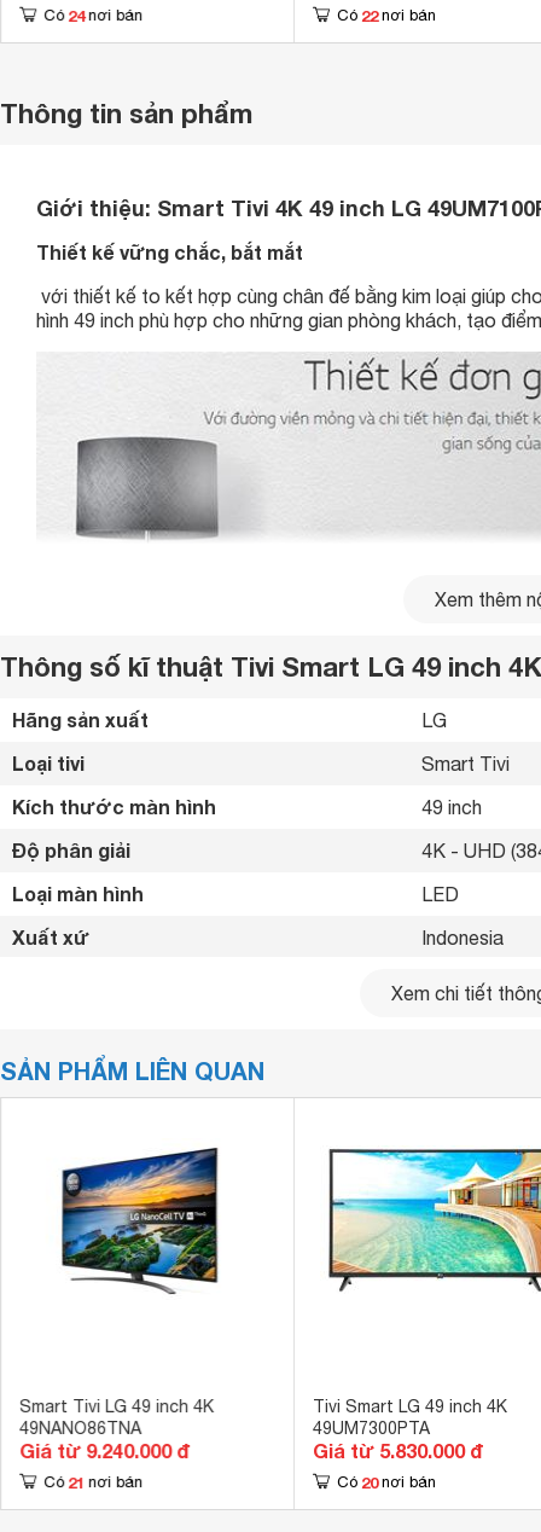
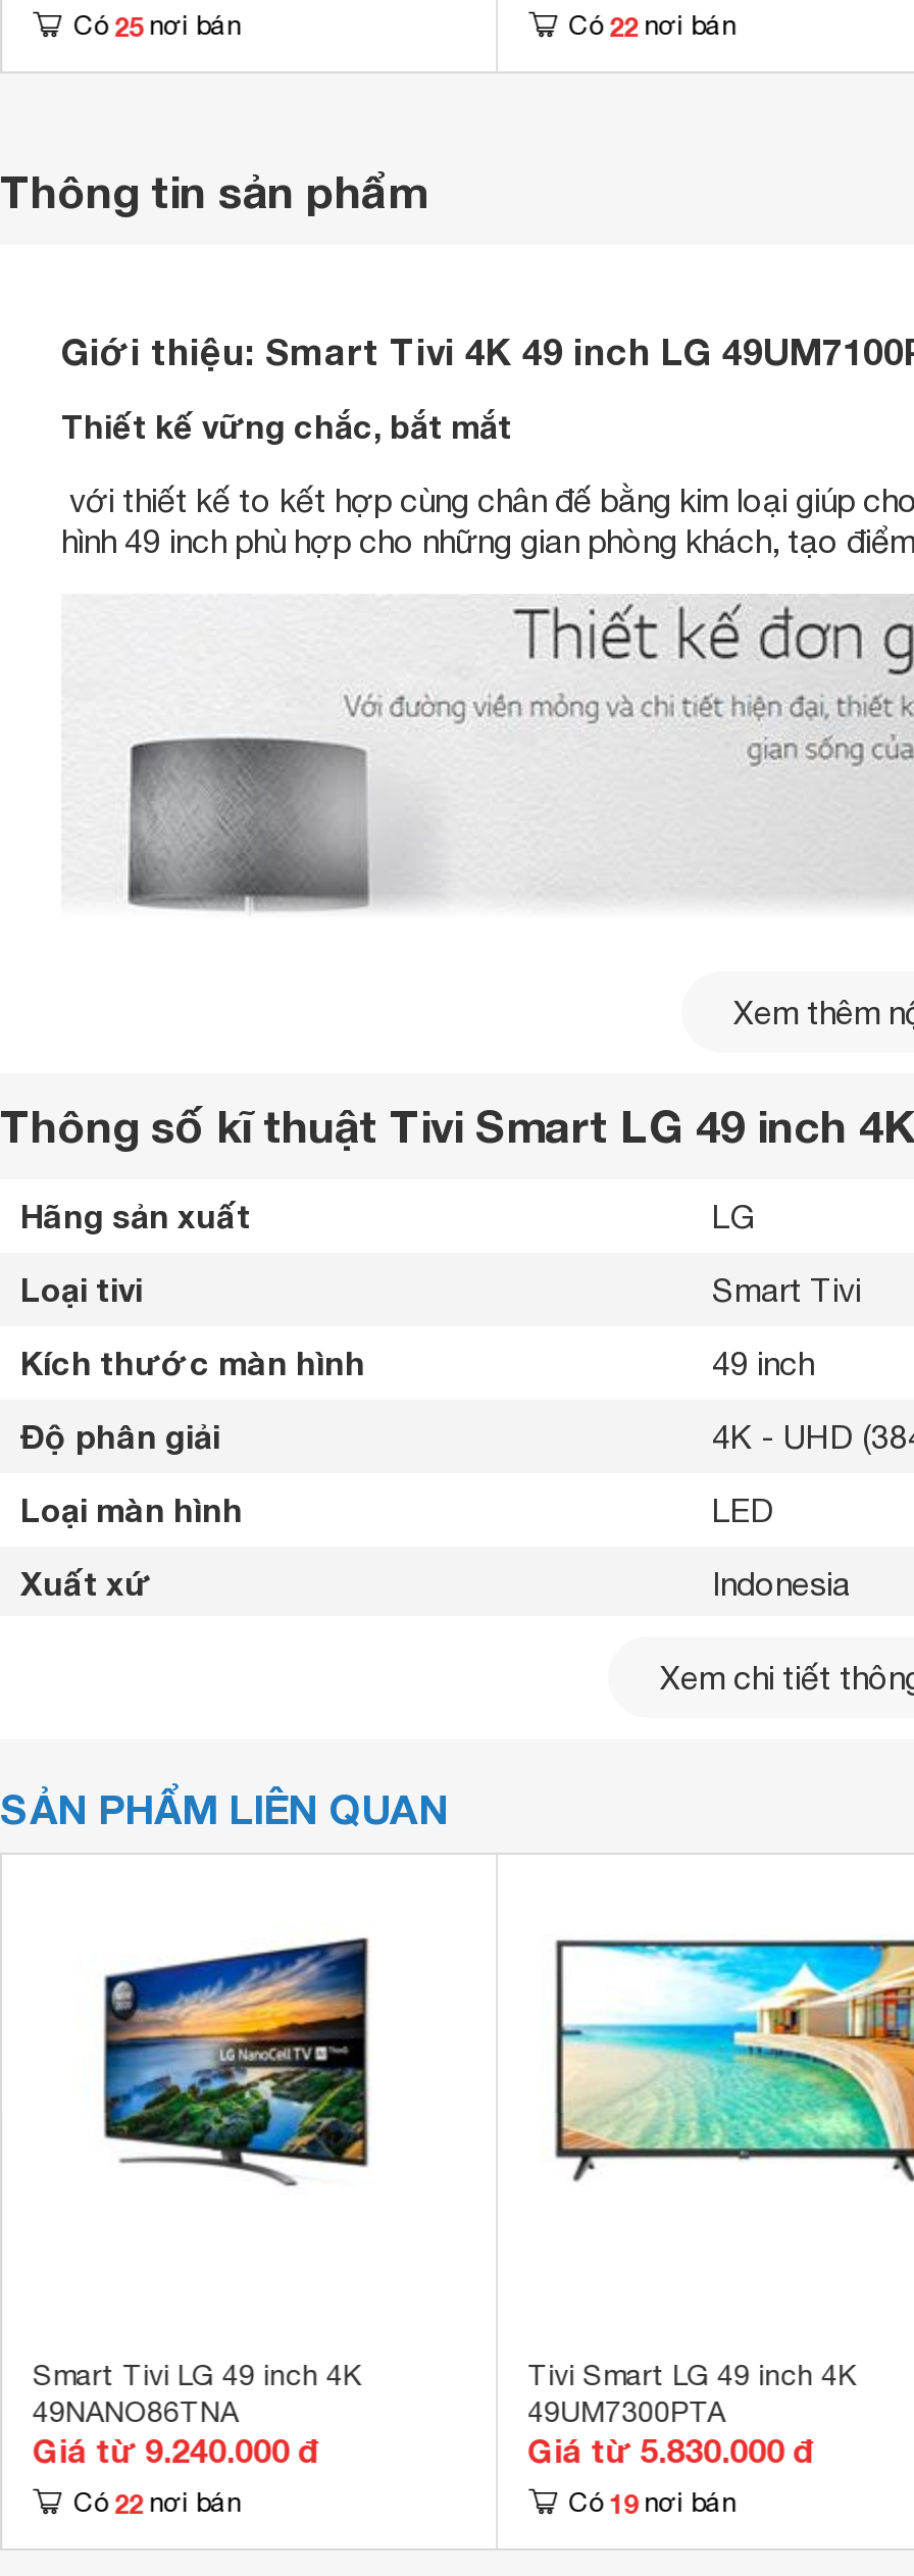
- Có 24 nơi bán
+ Có 25 nơi bán

- Có 21 nơi bán
+ Có 22 nơi bán

- Có 20 nơi bán
+ Có 19 nơi bán
